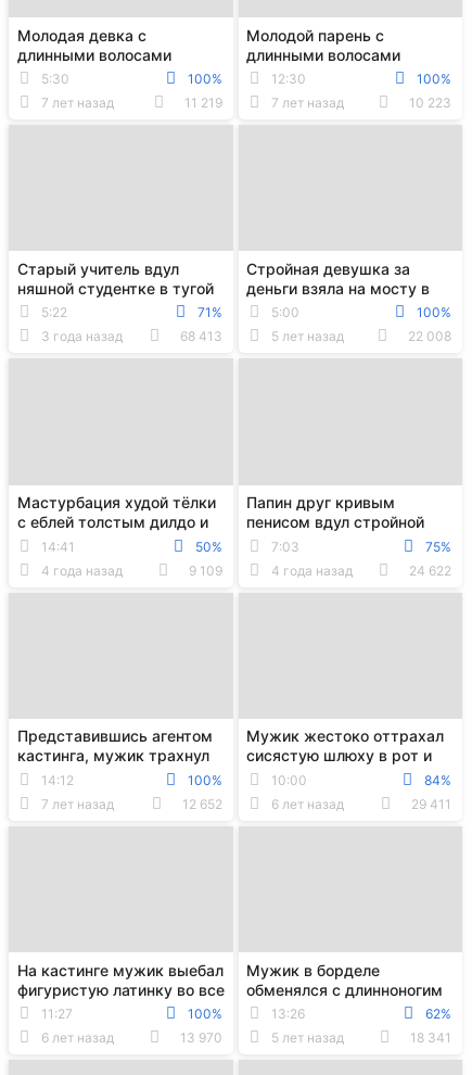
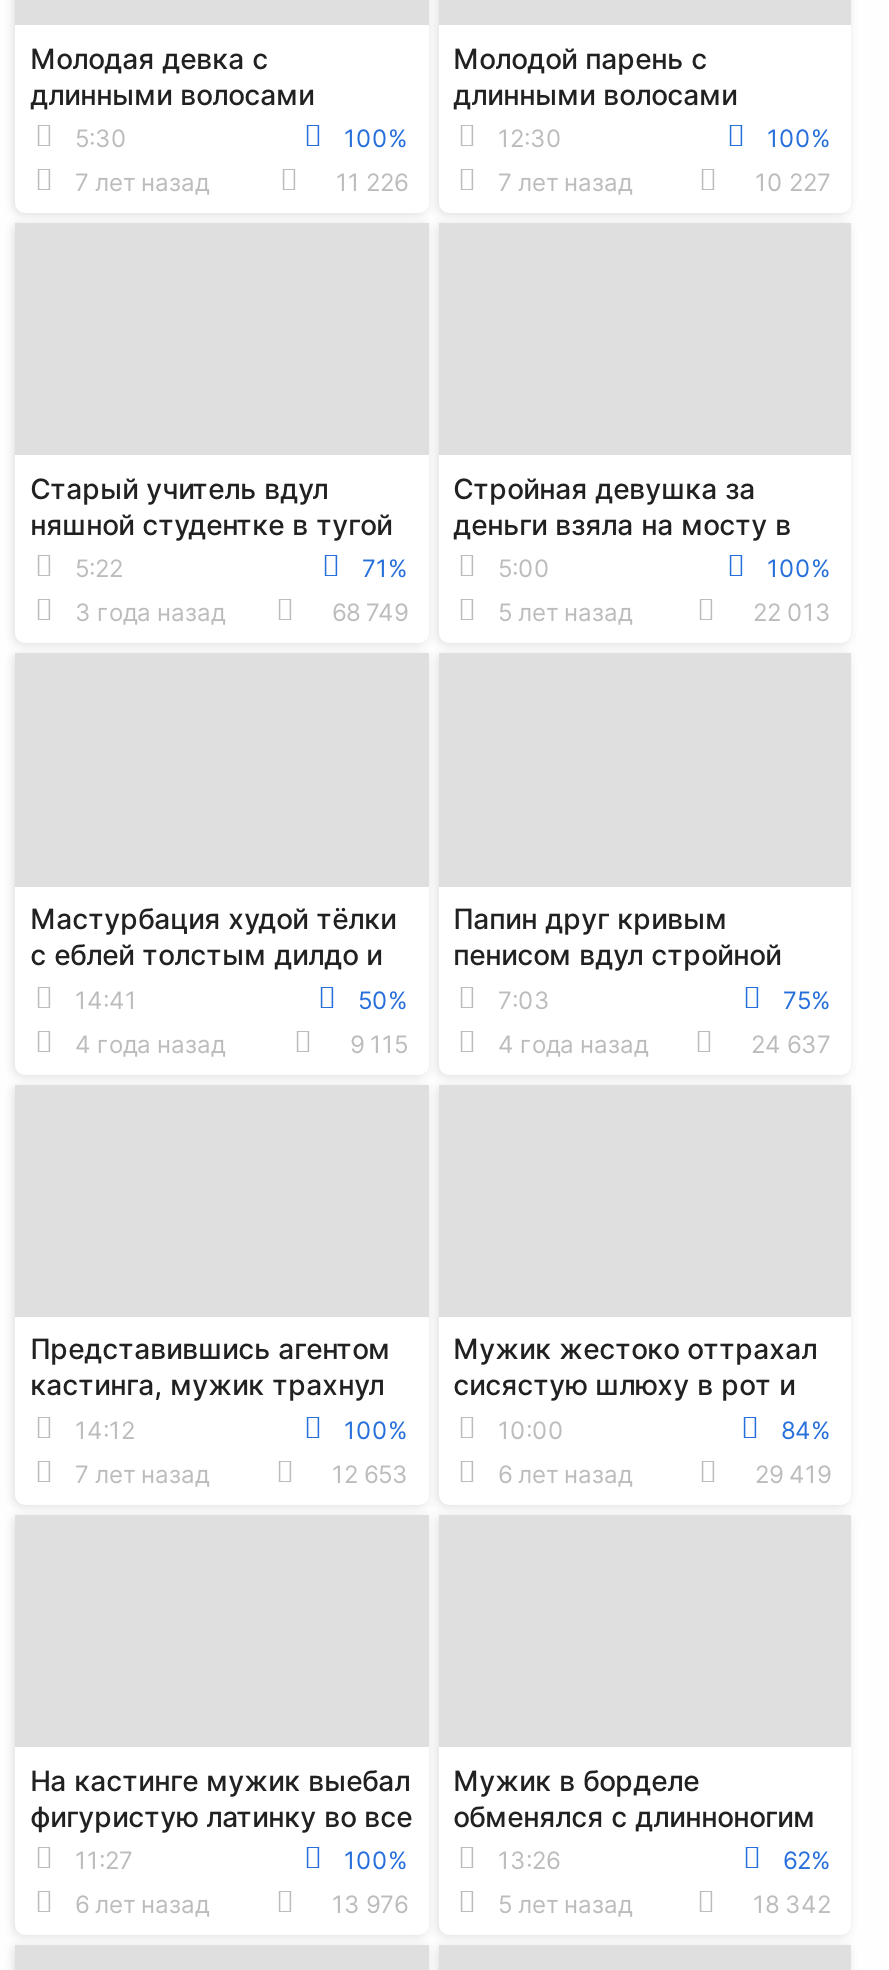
- 11 219
+ 11 226

- 10 223
+ 10 227

- 68 413
+ 68 749

- 22 008
+ 22 013

- 9 109
+ 9 115

- 24 622
+ 24 637

- 12 652
+ 12 653

- 29 411
+ 29 419

- 13 970
+ 13 976

- 18 341
+ 18 342
